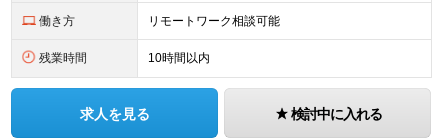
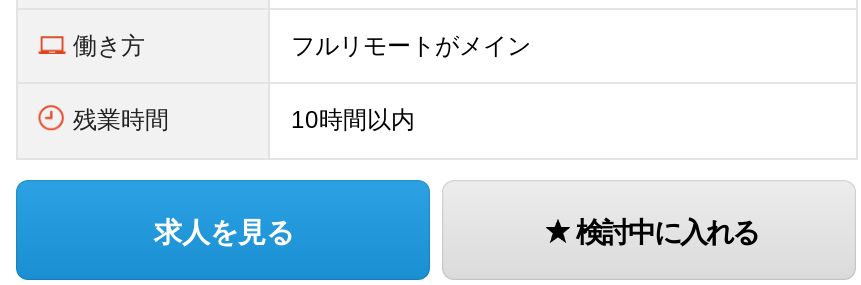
- リモートワーク相談可能
+ フルリモートがメイン
